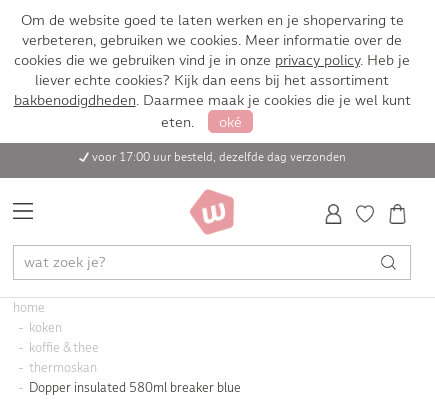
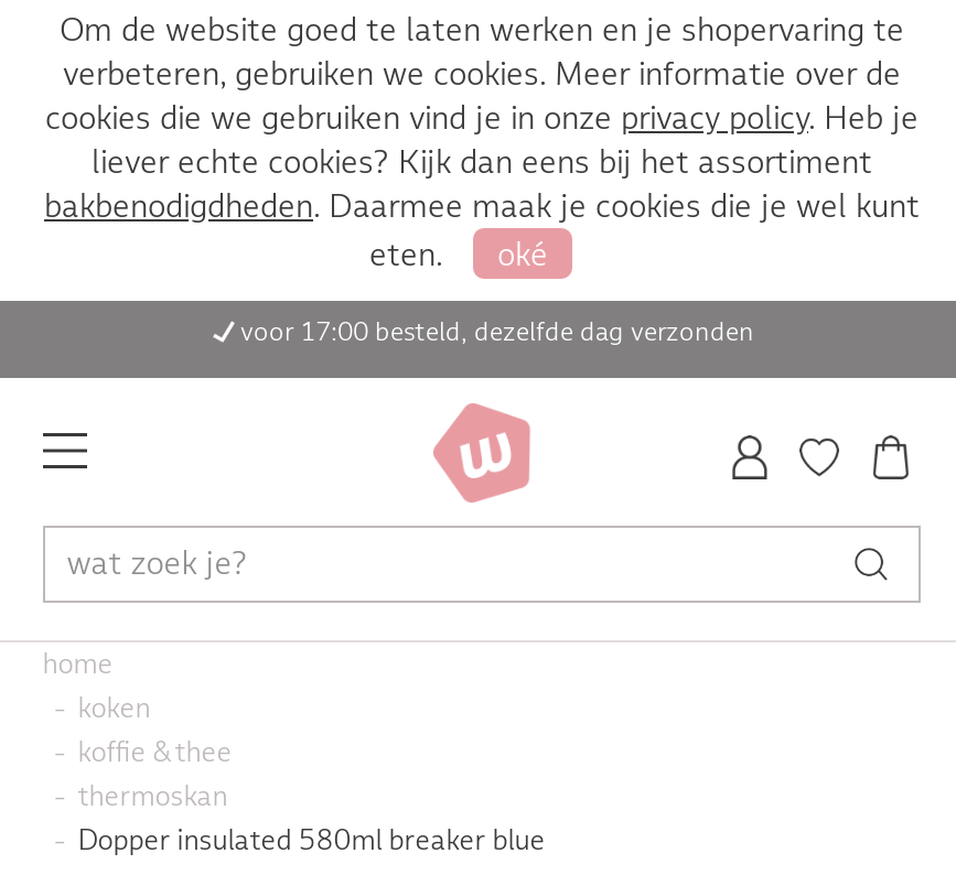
- voor 17:00 uur besteld, dezelfde dag verzonden
+ voor 17:00 besteld, dezelfde dag verzonden
